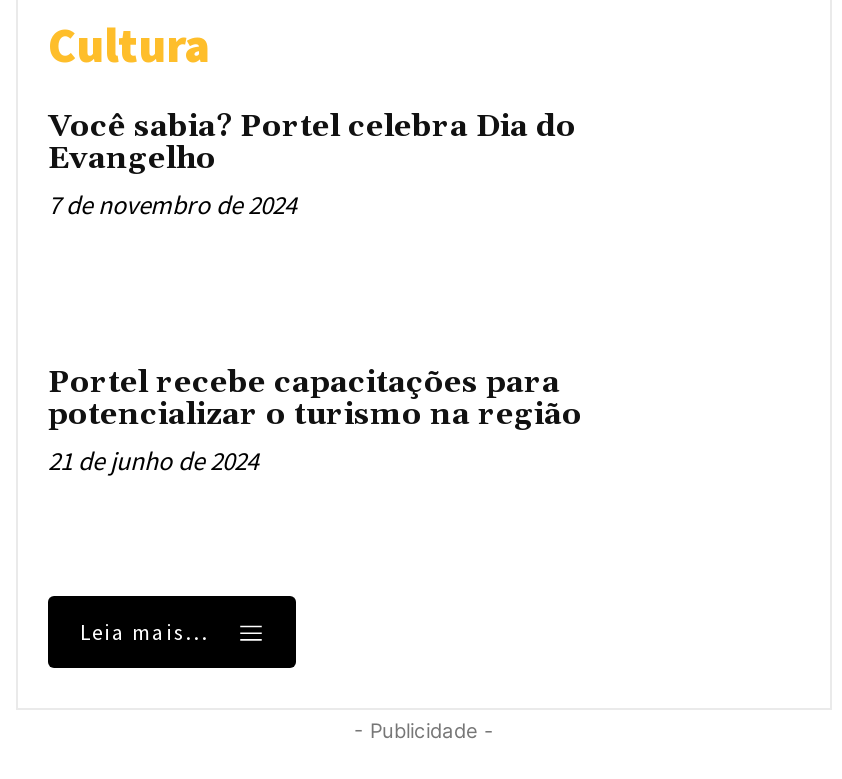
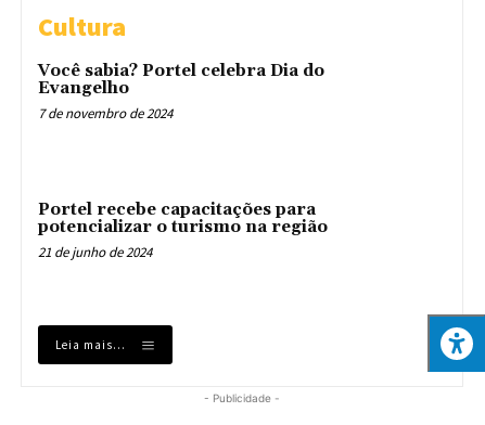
+ [image]
